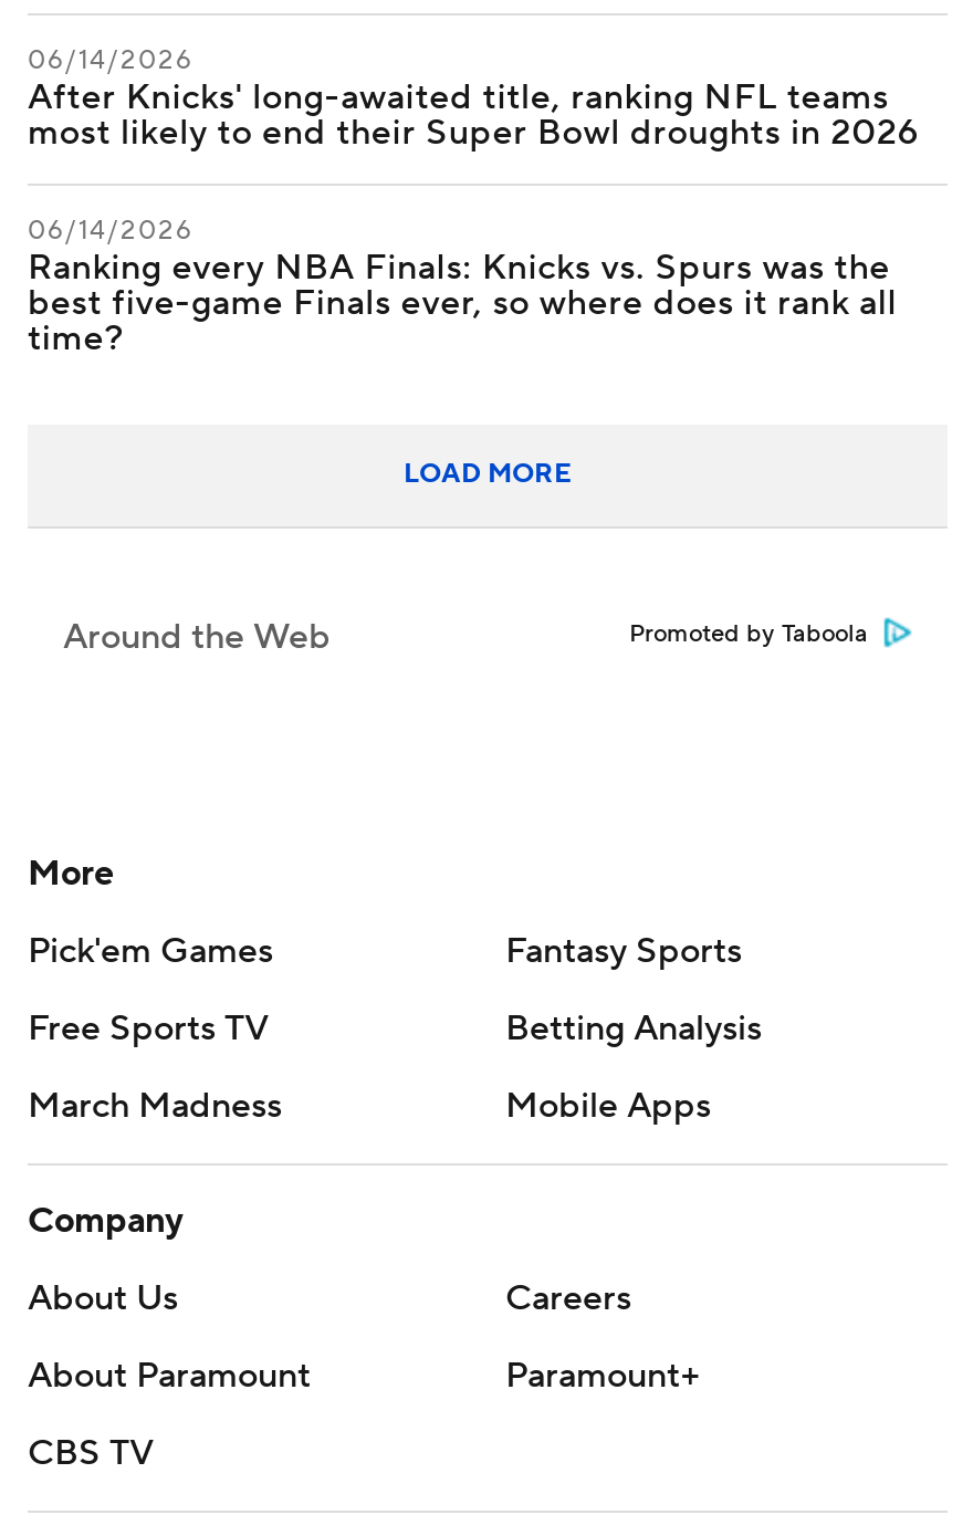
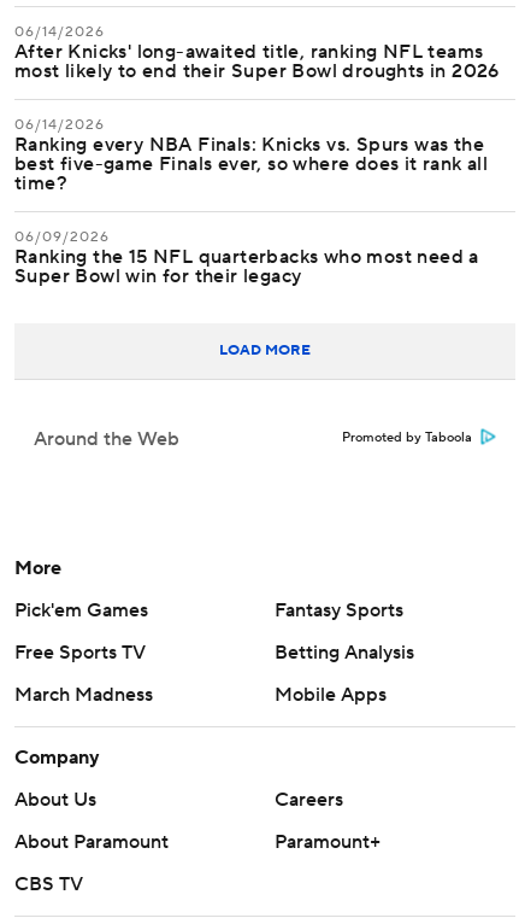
+ 06/09/2026
+ Ranking the 15 NFL quarterbacks who most need a
+ Super Bowl win for their legacy
